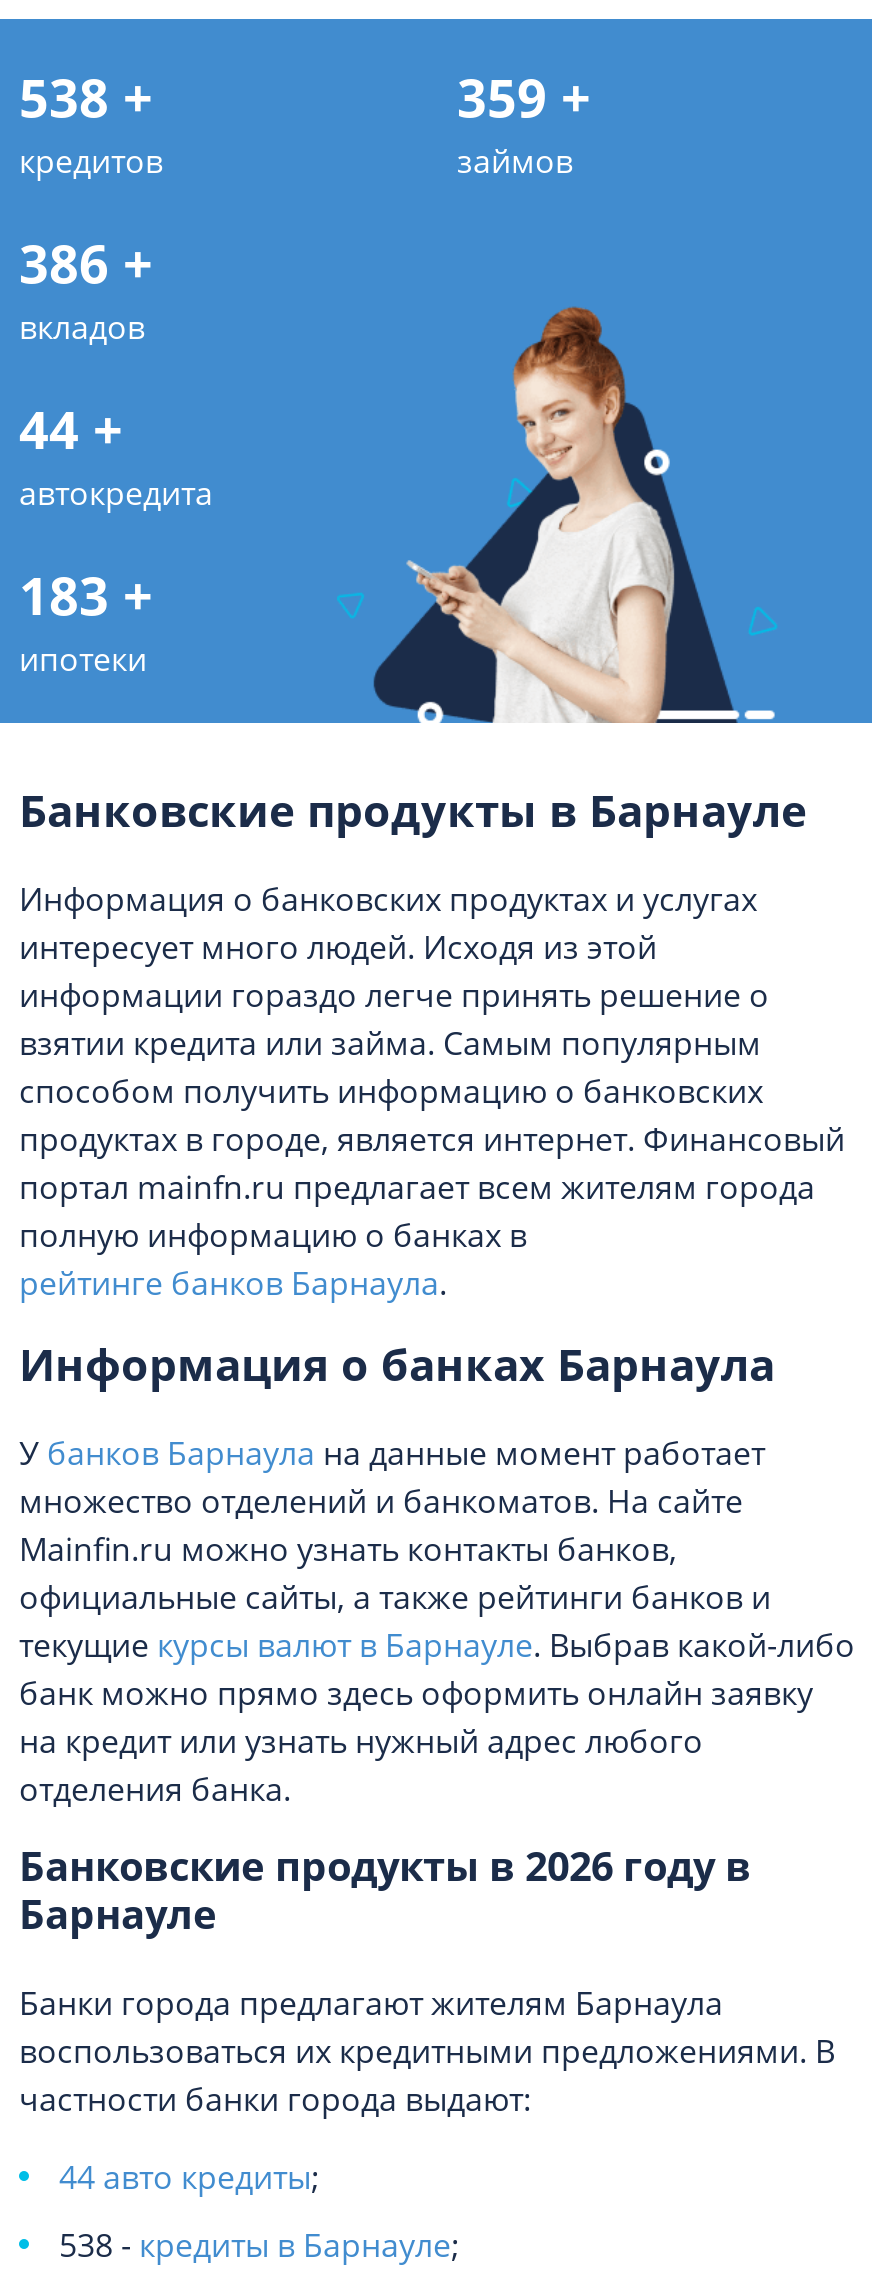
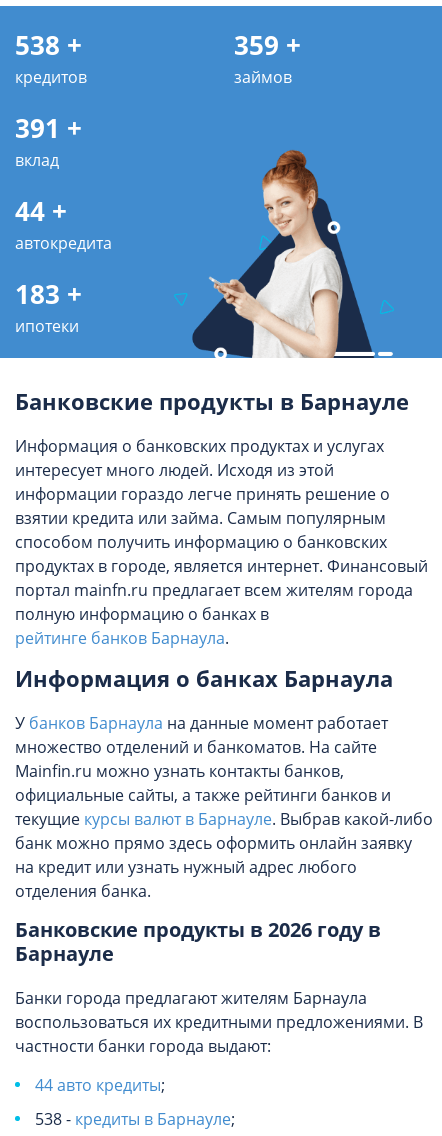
- 386 +
- вкладов
+ 391 +
+ вклад
